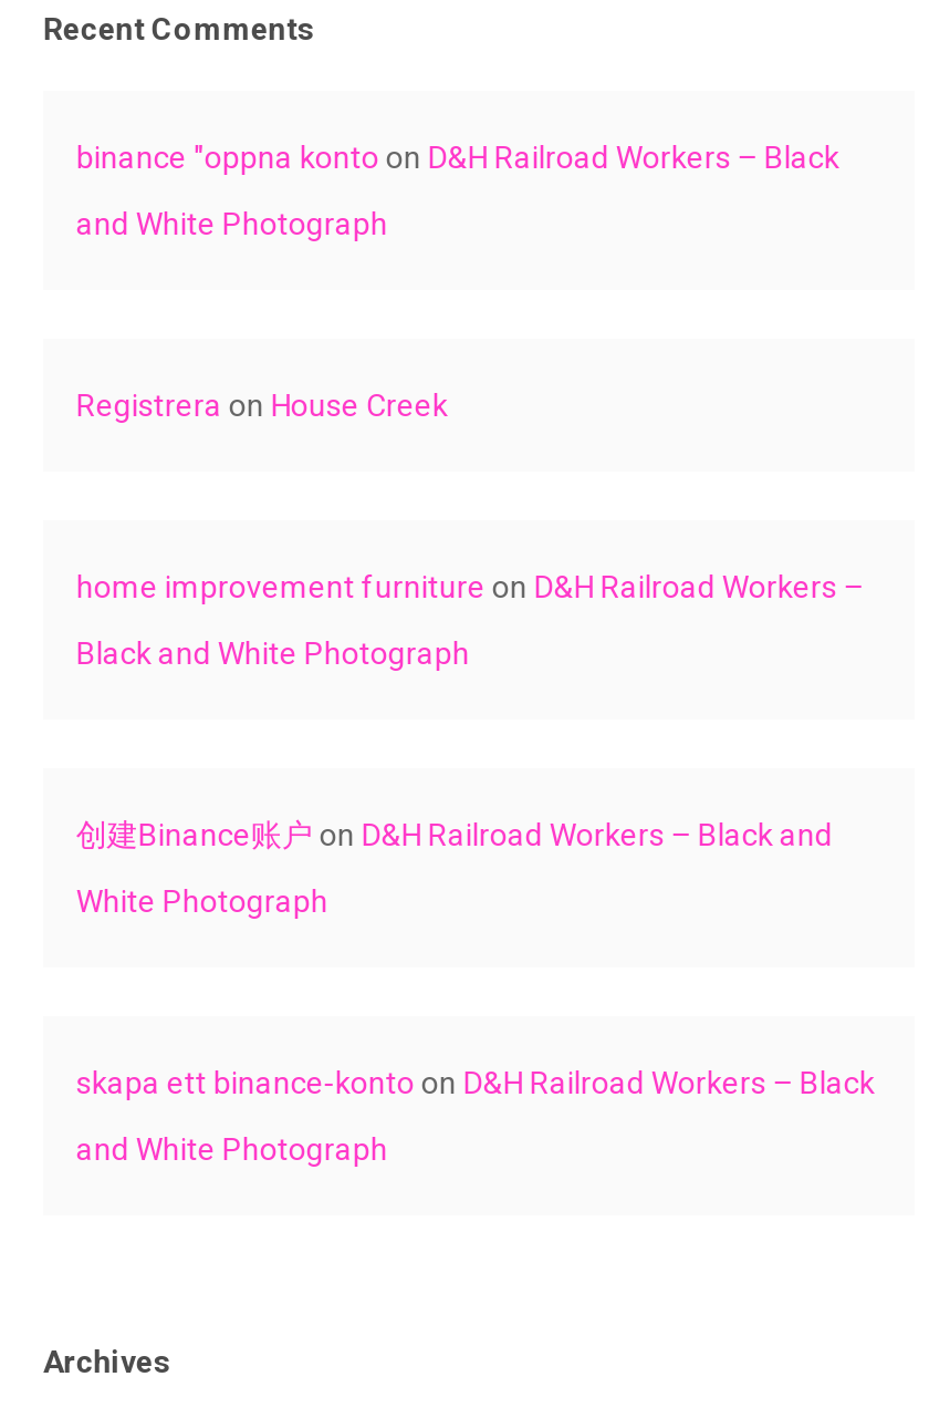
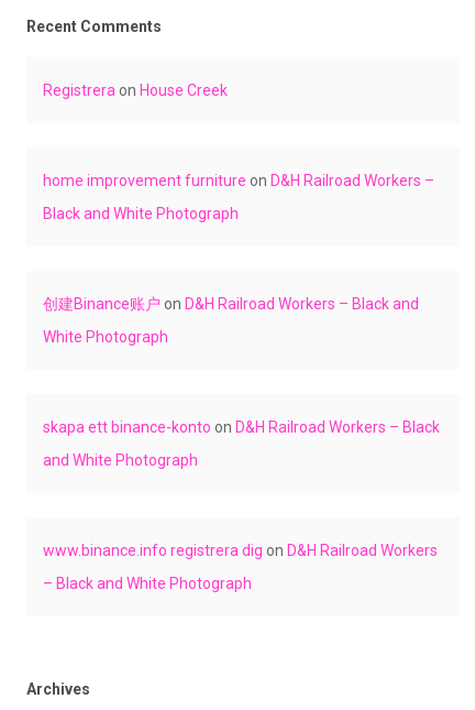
- binance "oppna konto on D&H Railroad Workers – Black
- and White Photograph

moved up: Registrera on House Creek | home improvement furniture on D&H Railroad Workers – | Black and White Photograph | 创建Binance账户on D&H Railroad Workers – Black and | White Photograph | skapa ett binance-konto on D&H Railroad Workers – Black | and White Photograph

+ www.binance.info registrera dig on D&H Railroad Workers
+ – Black and White Photograph
